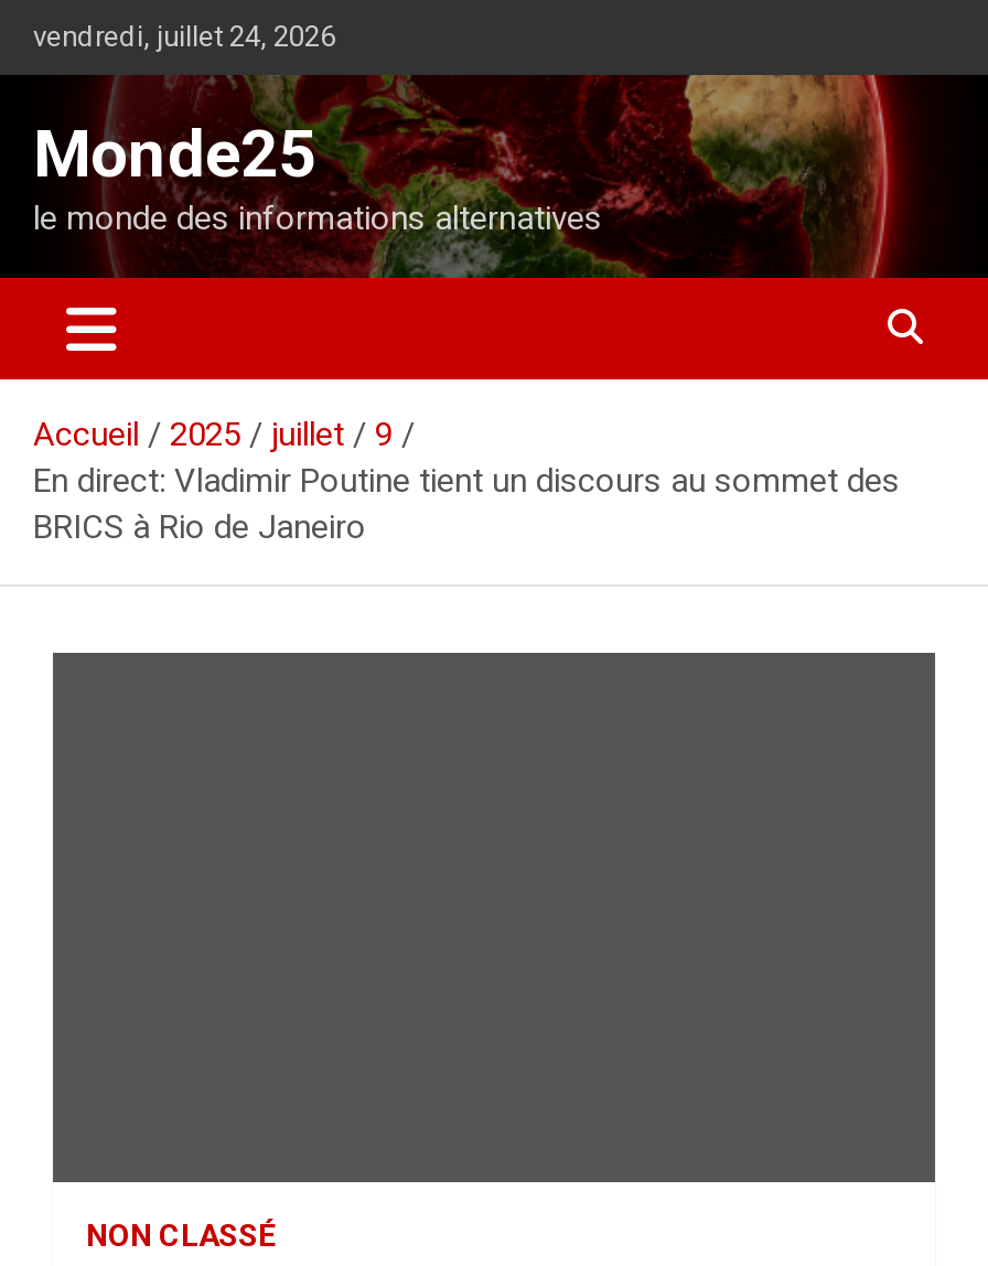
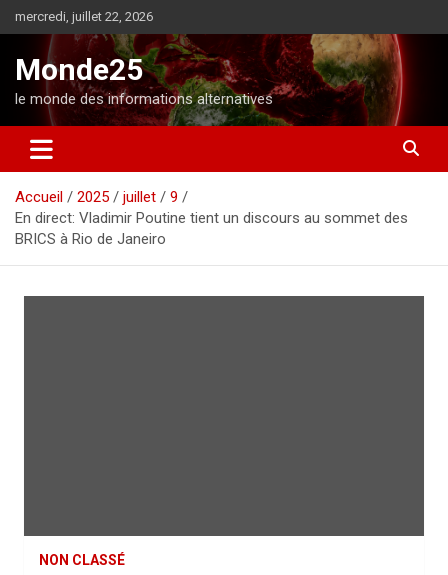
- vendredi, juillet 24, 2026
+ mercredi, juillet 22, 2026
